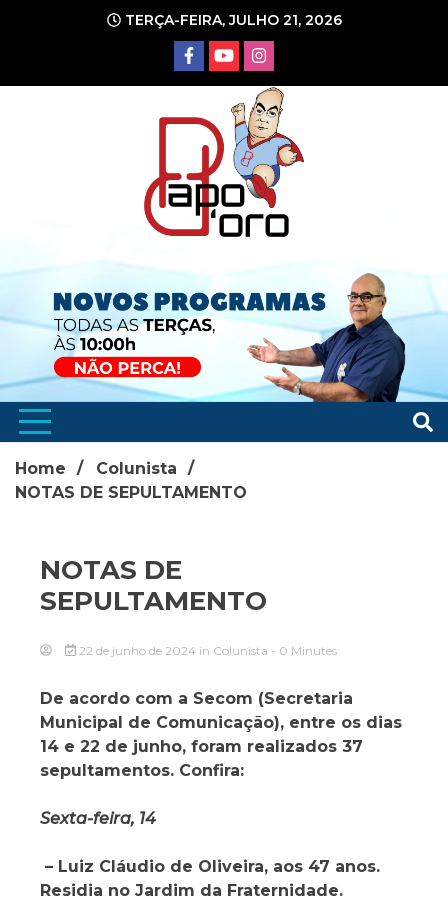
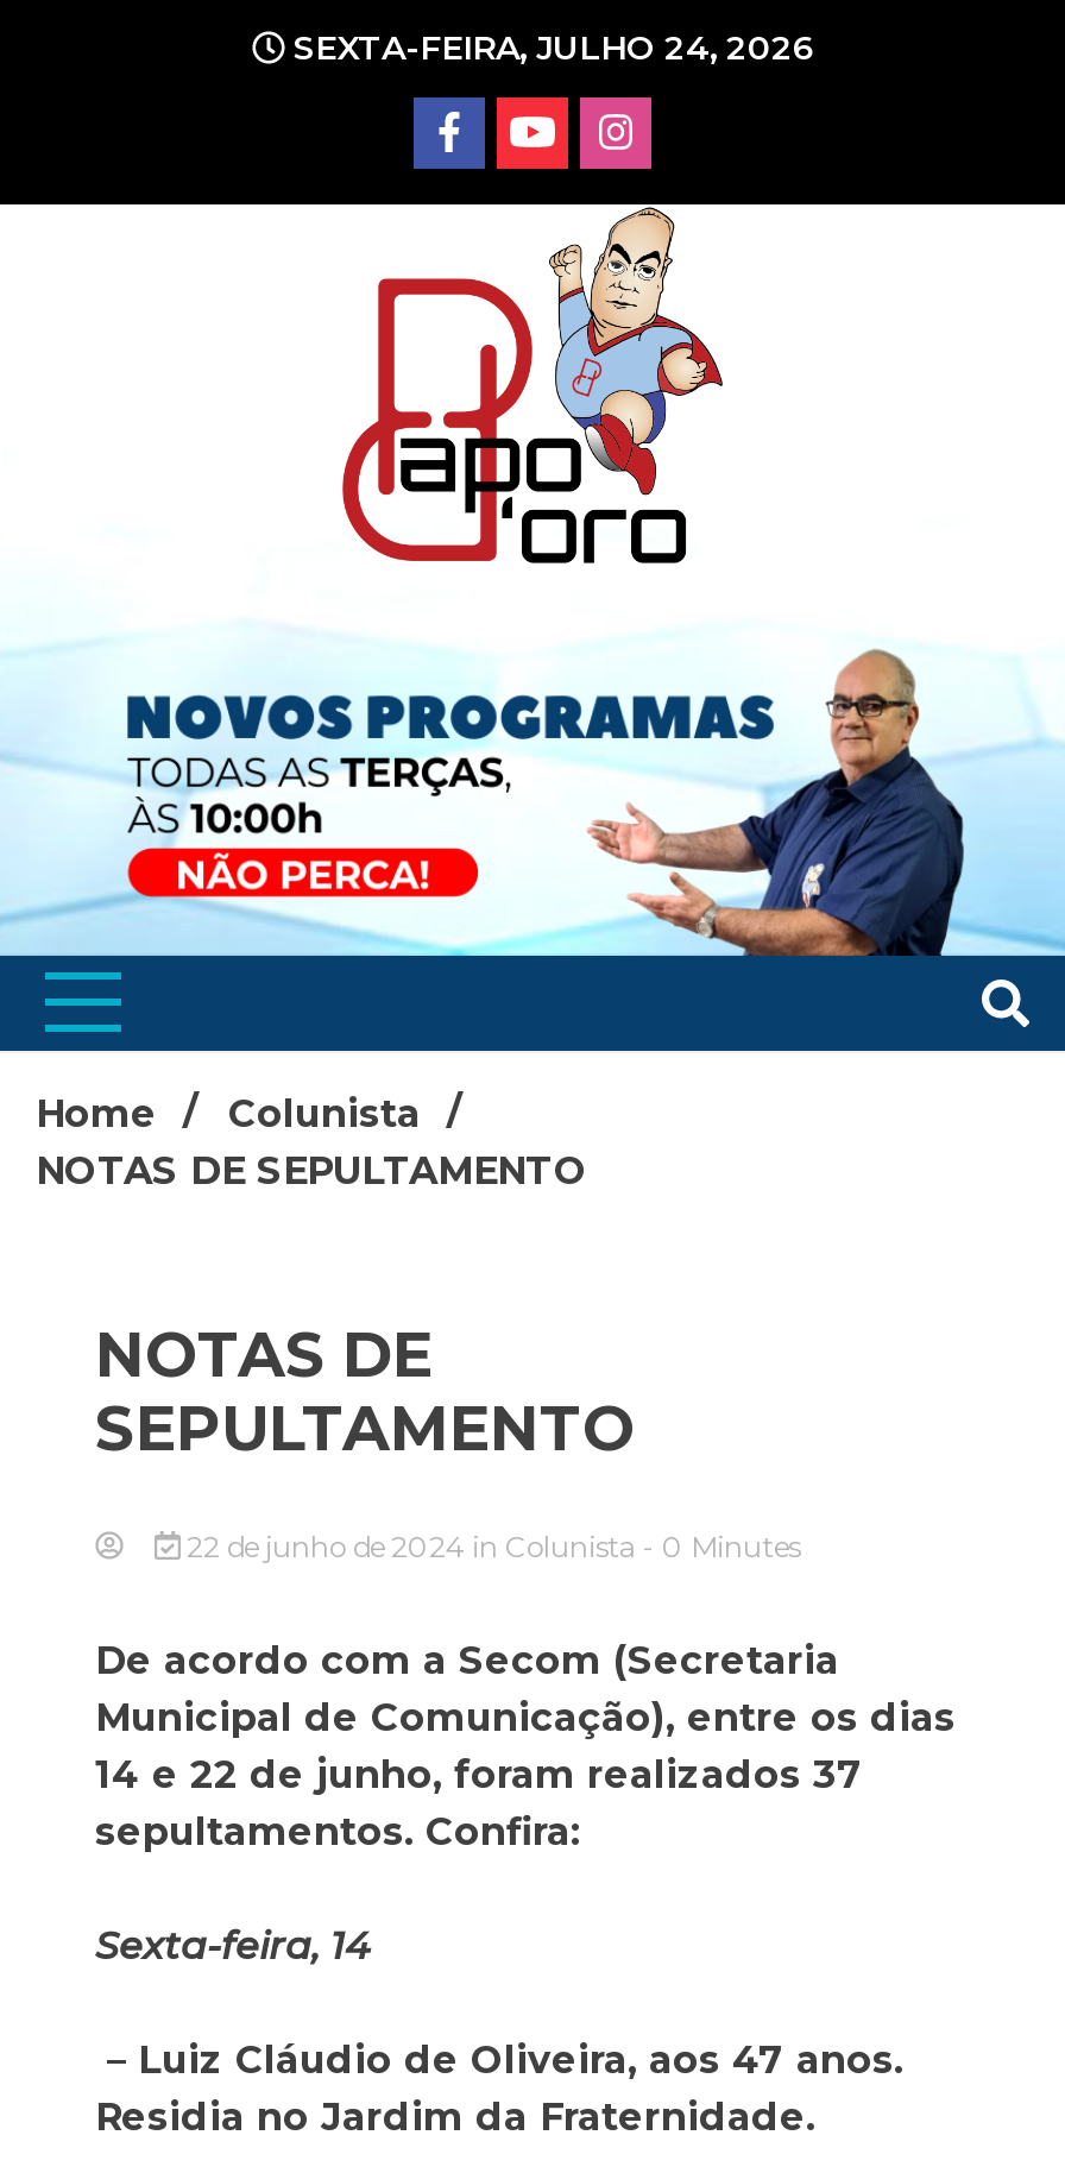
- TERÇA-FEIRA, JULHO 21, 2026
+ SEXTA-FEIRA, JULHO 24, 2026
